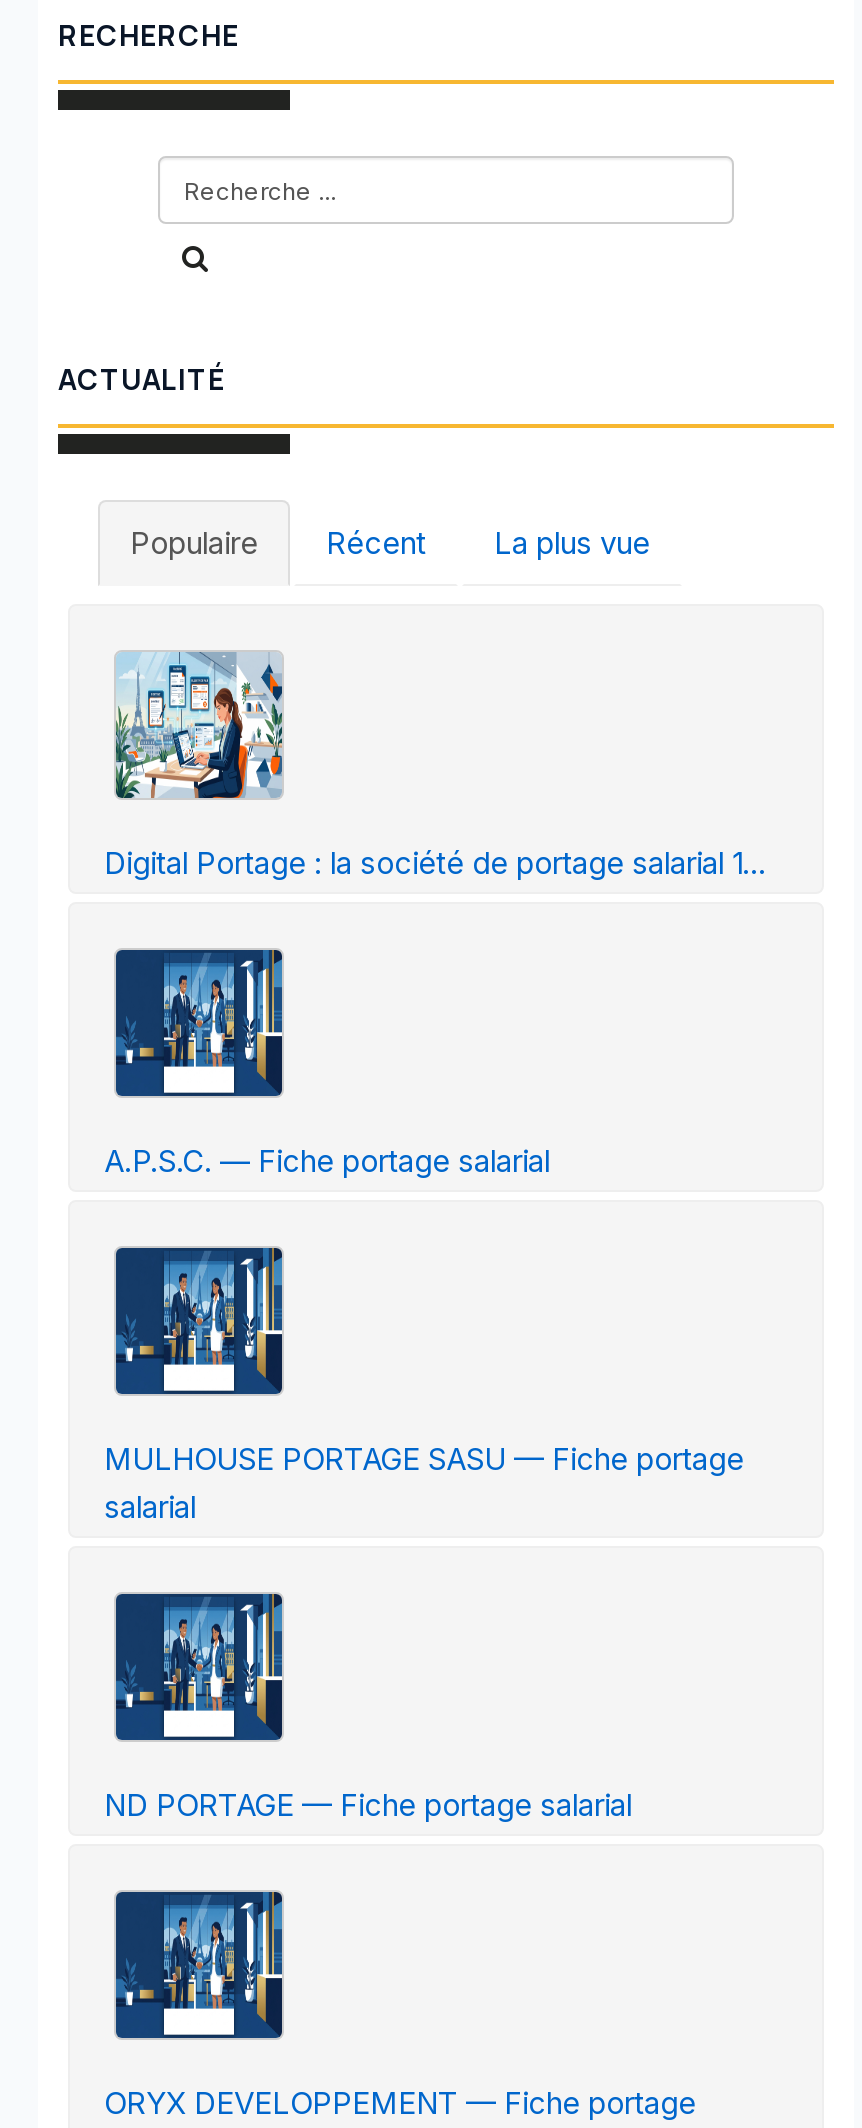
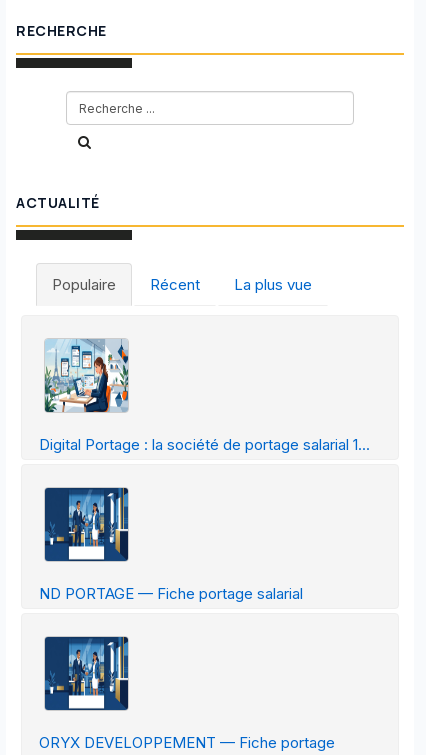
- A.P.S.C. — Fiche portage salarial

- MULHOUSE PORTAGE SASU — Fiche portage
- salarial
